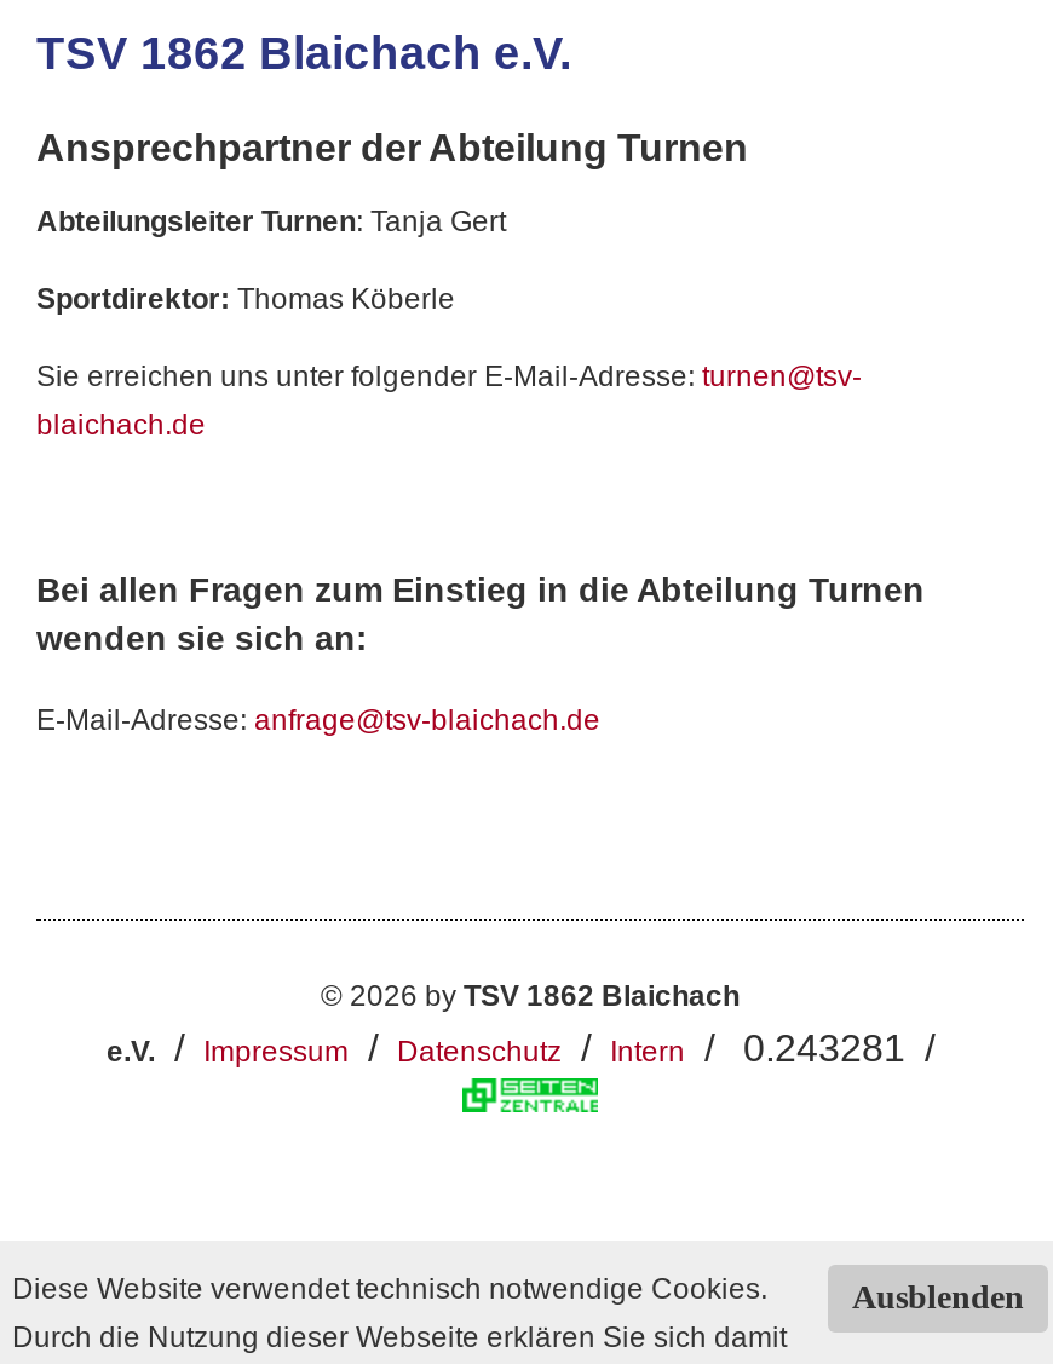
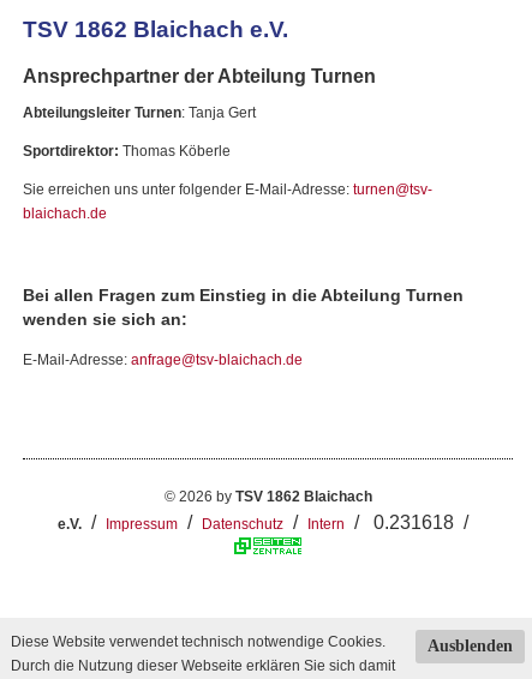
- e.V. / Impressum / Datenschutz / Intern / 0.243281 /
+ e.V. / Impressum / Datenschutz / Intern / 0.231618 /
